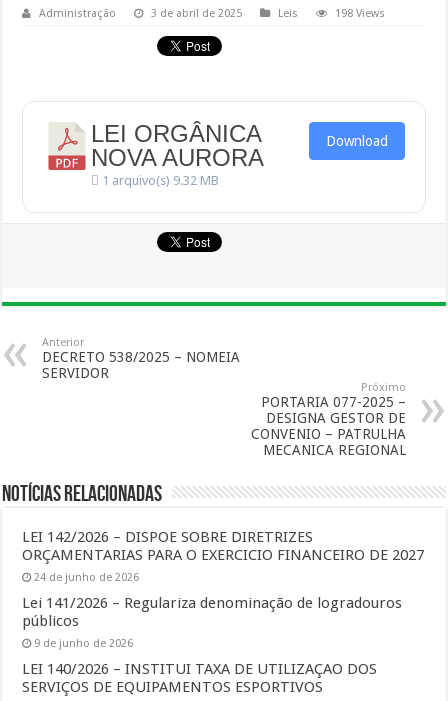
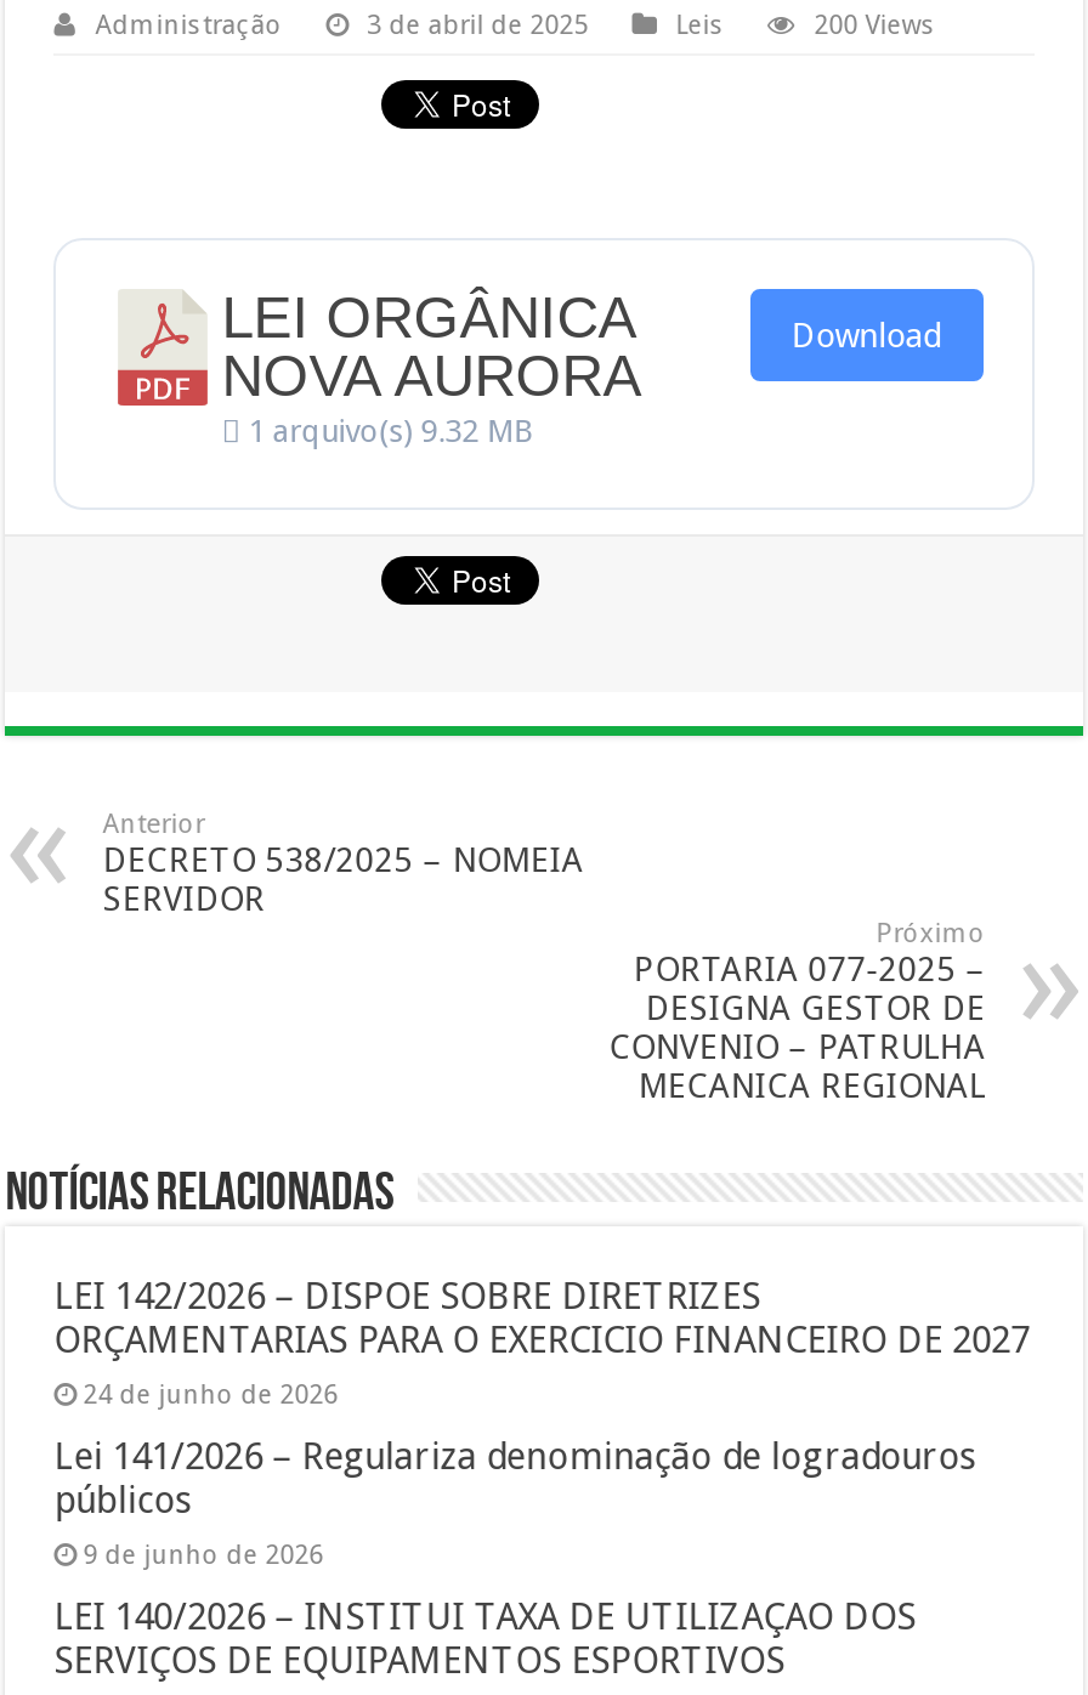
- 198 Views
+ 200 Views
